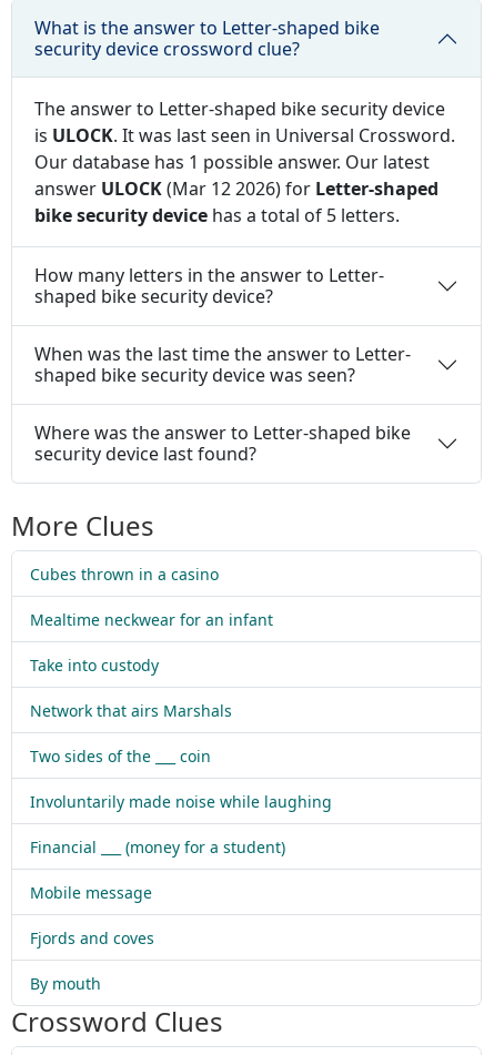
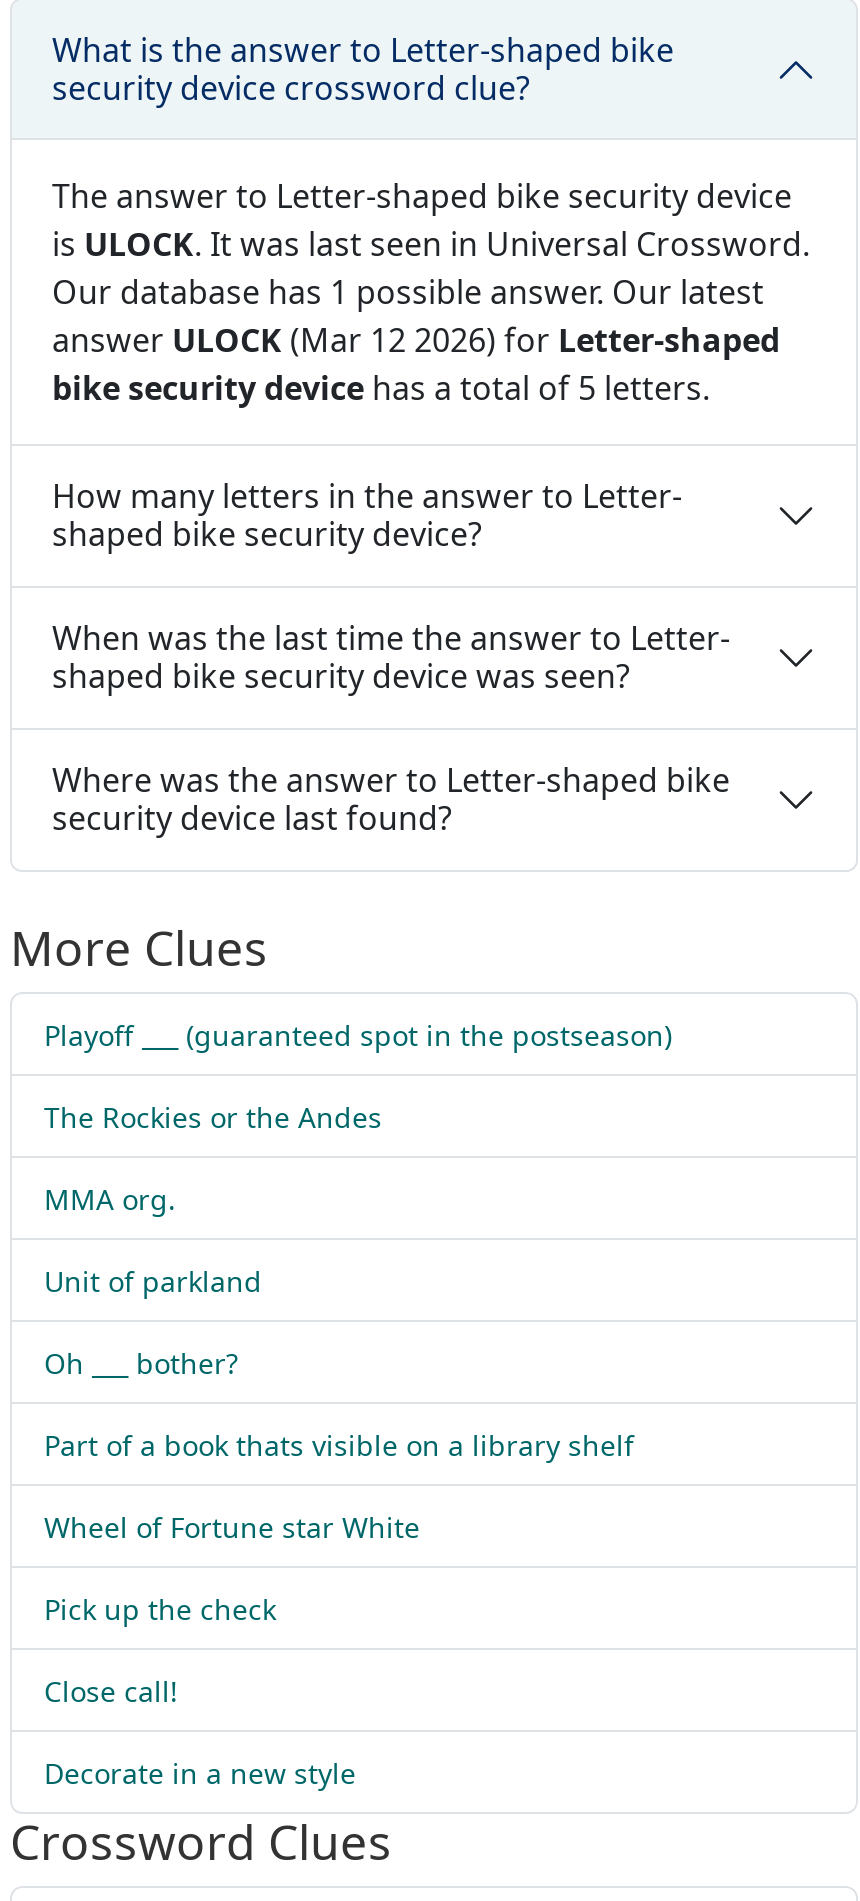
- Cubes thrown in a casino
+ Playoff ___ (guaranteed spot in the postseason)

- Mealtime neckwear for an infant
+ The Rockies or the Andes

- Take into custody
+ MMA org.

- Network that airs Marshals
+ Unit of parkland

- Two sides of the ___ coin
+ Oh ___ bother?

- Involuntarily made noise while laughing
+ Part of a book thats visible on a library shelf

- Financial ___ (money for a student)
+ Wheel of Fortune star White

- Mobile message
+ Pick up the check

- Fjords and coves
+ Close call!

- By mouth
+ Decorate in a new style
